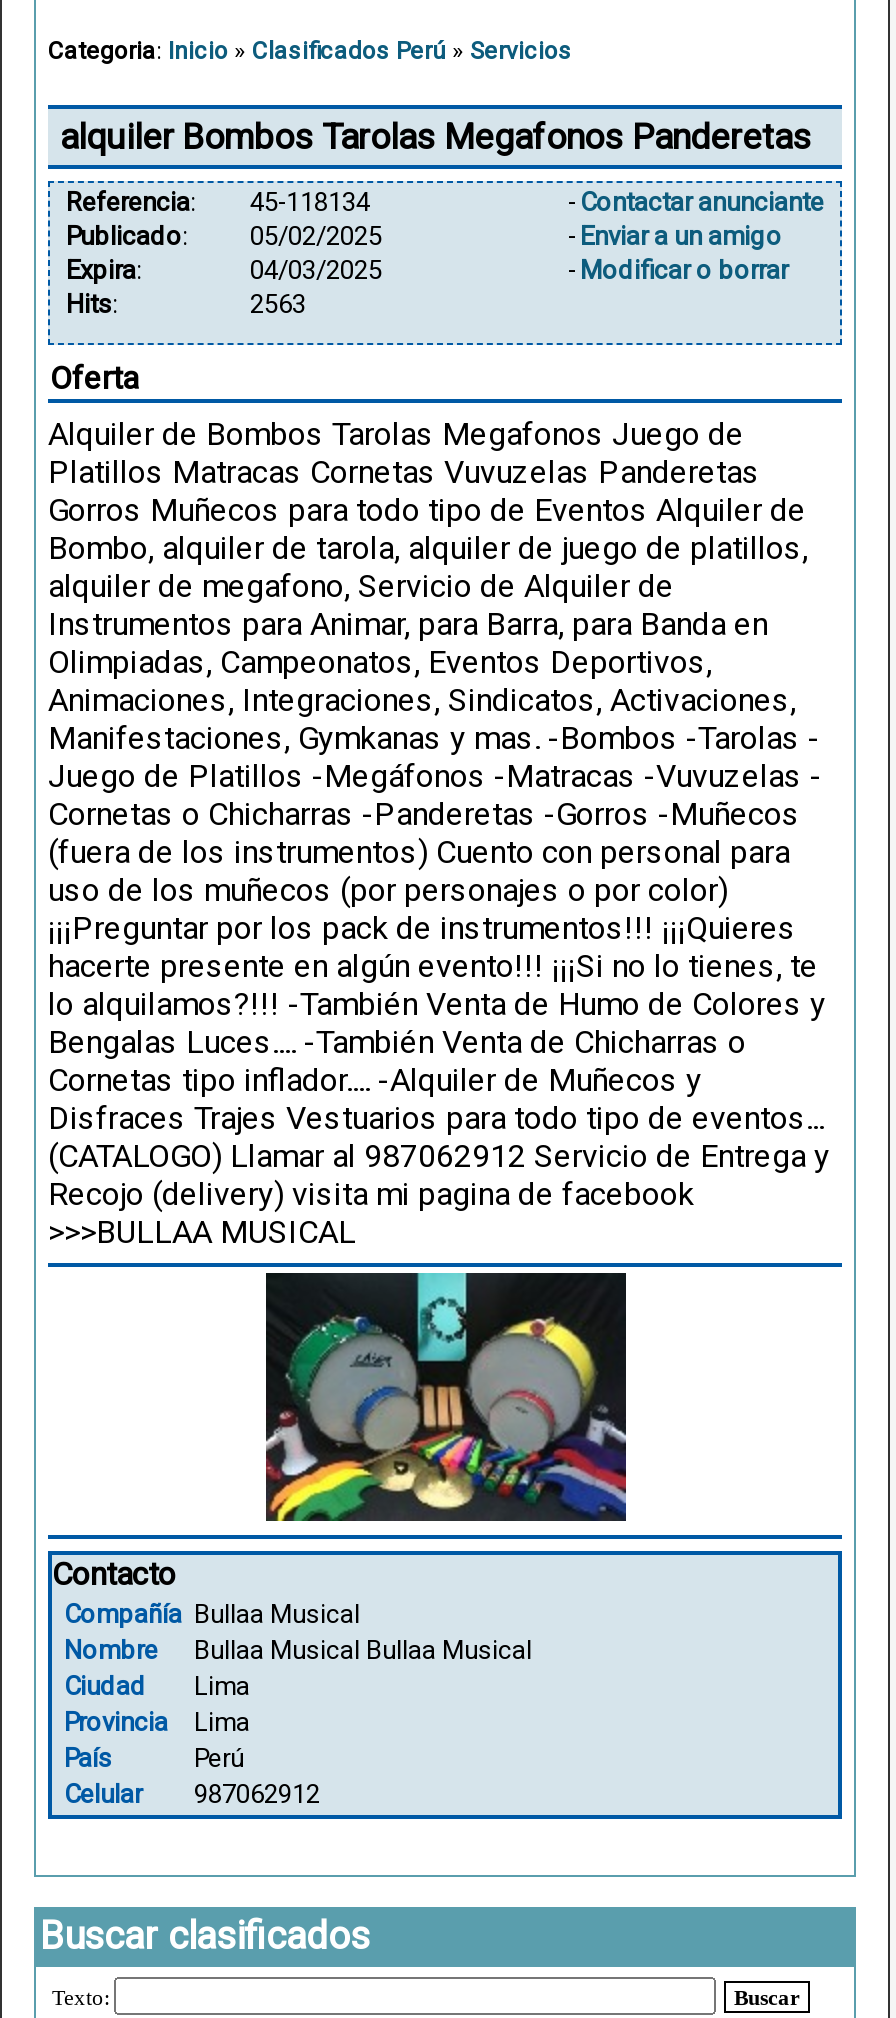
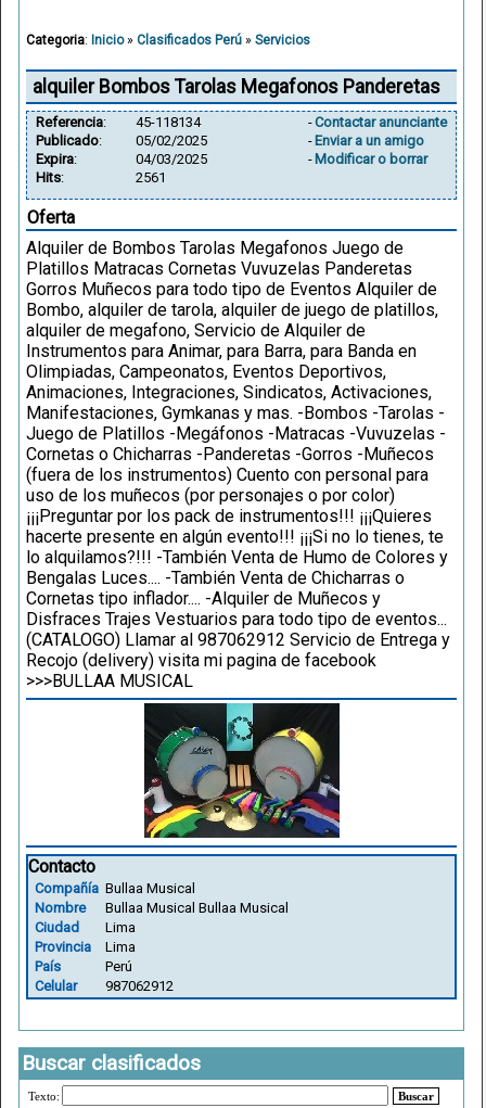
- 2563
+ 2561
